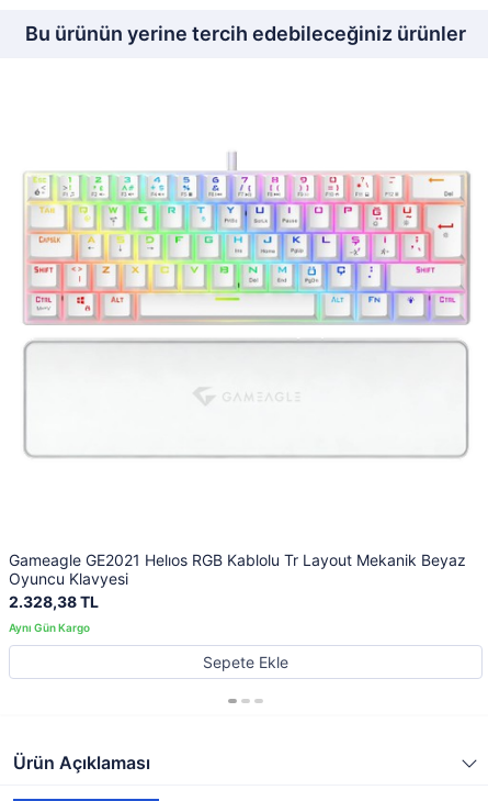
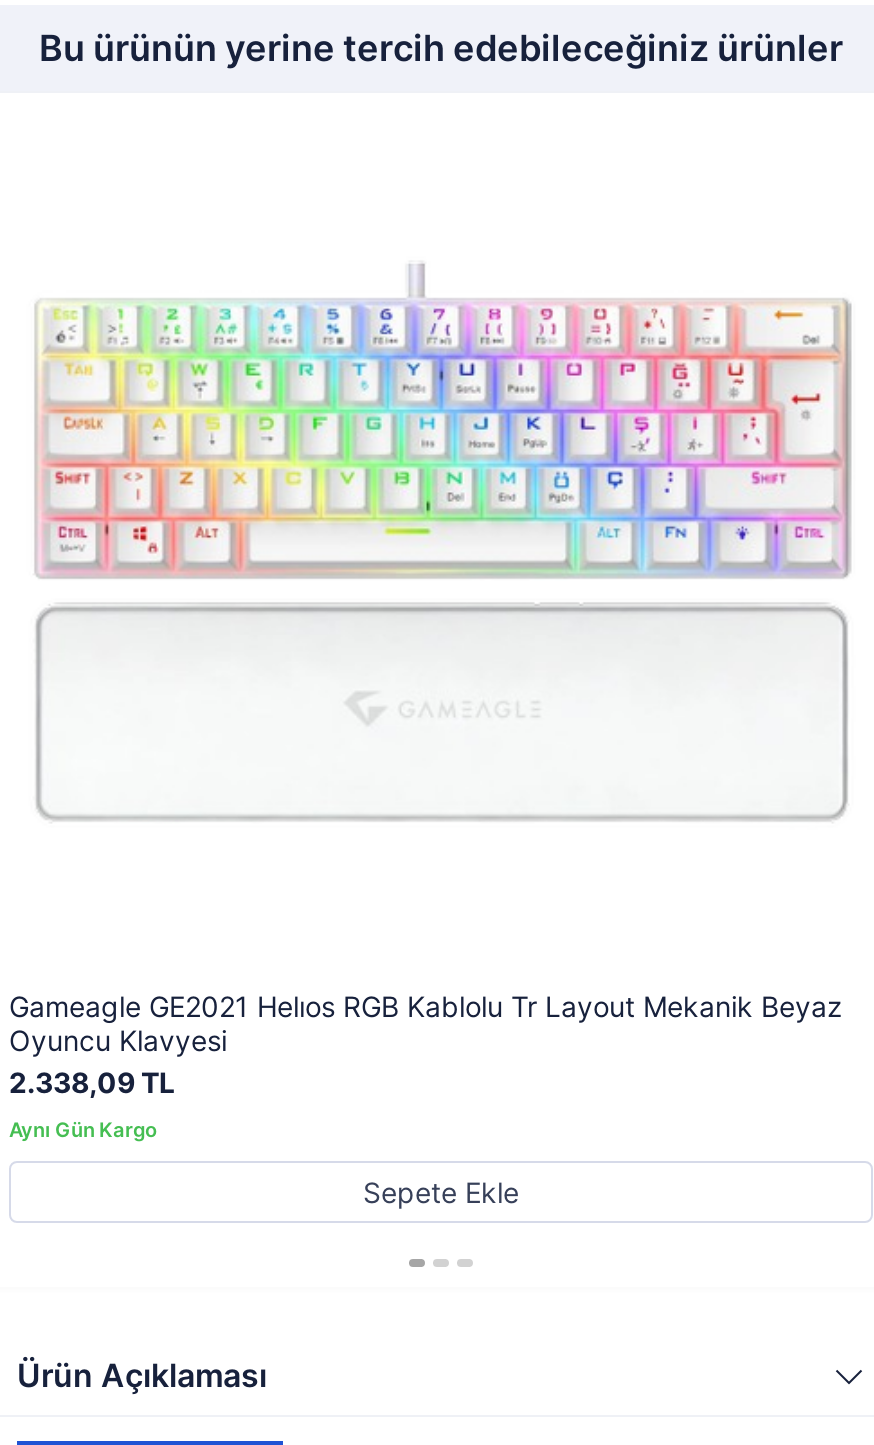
- 2.328,38 TL
+ 2.338,09 TL
